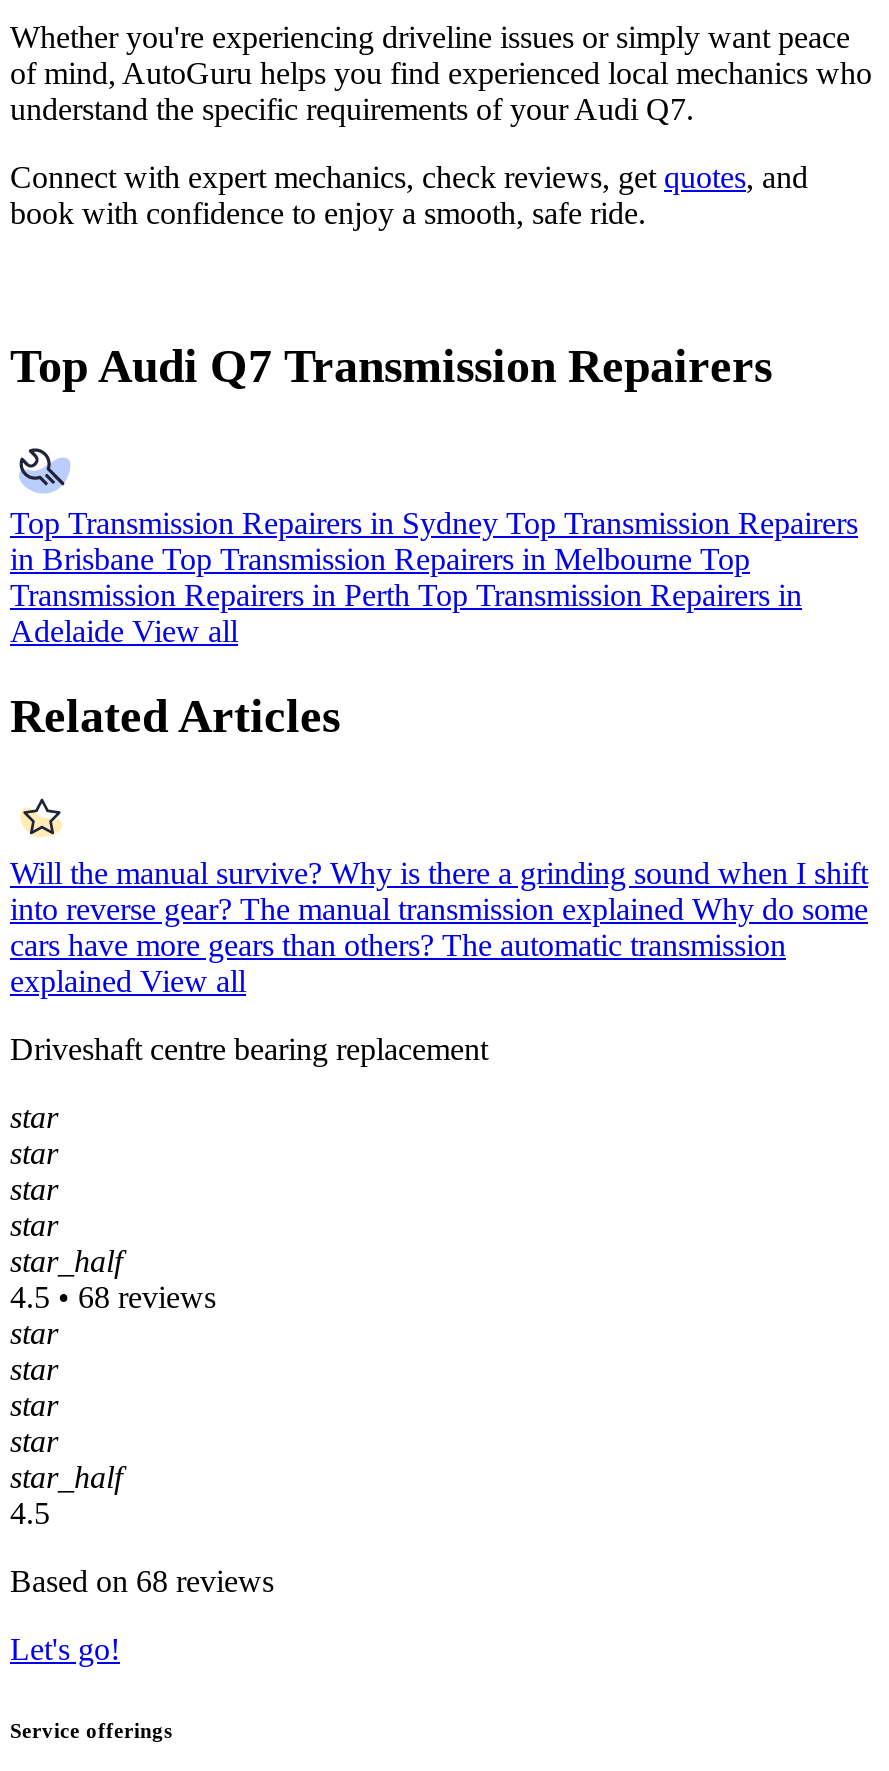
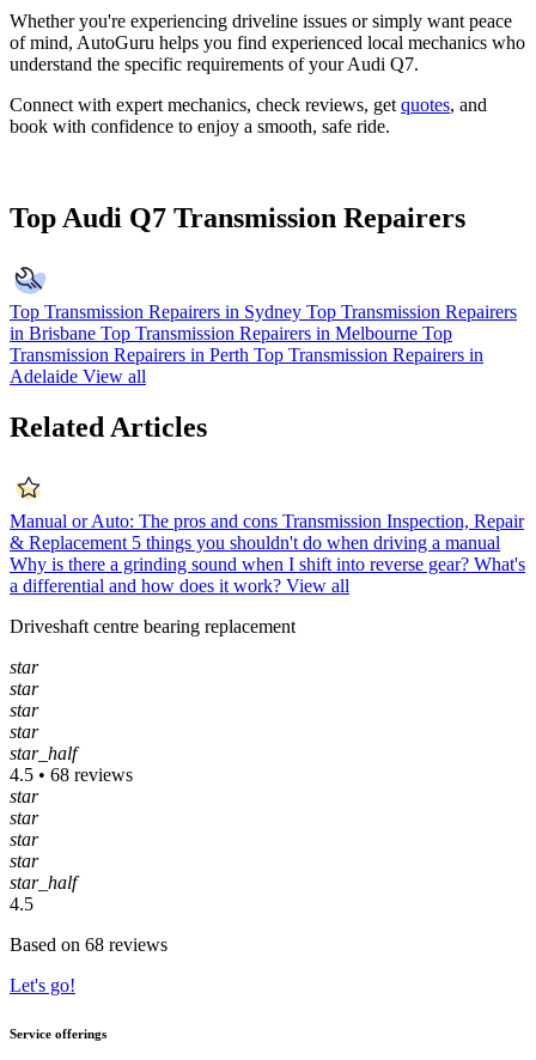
- Will the manual survive? Why is there a grinding sound when I shift
- into reverse gear? The manual transmission explained Why do some
- cars have more gears than others? The automatic transmission
- explained View all
+ Manual or Auto: The pros and cons Transmission Inspection, Repair
+ & Replacement 5 things you shouldn't do when driving a manual
+ Why is there a grinding sound when I shift into reverse gear? What's
+ a differential and how does it work? View all
